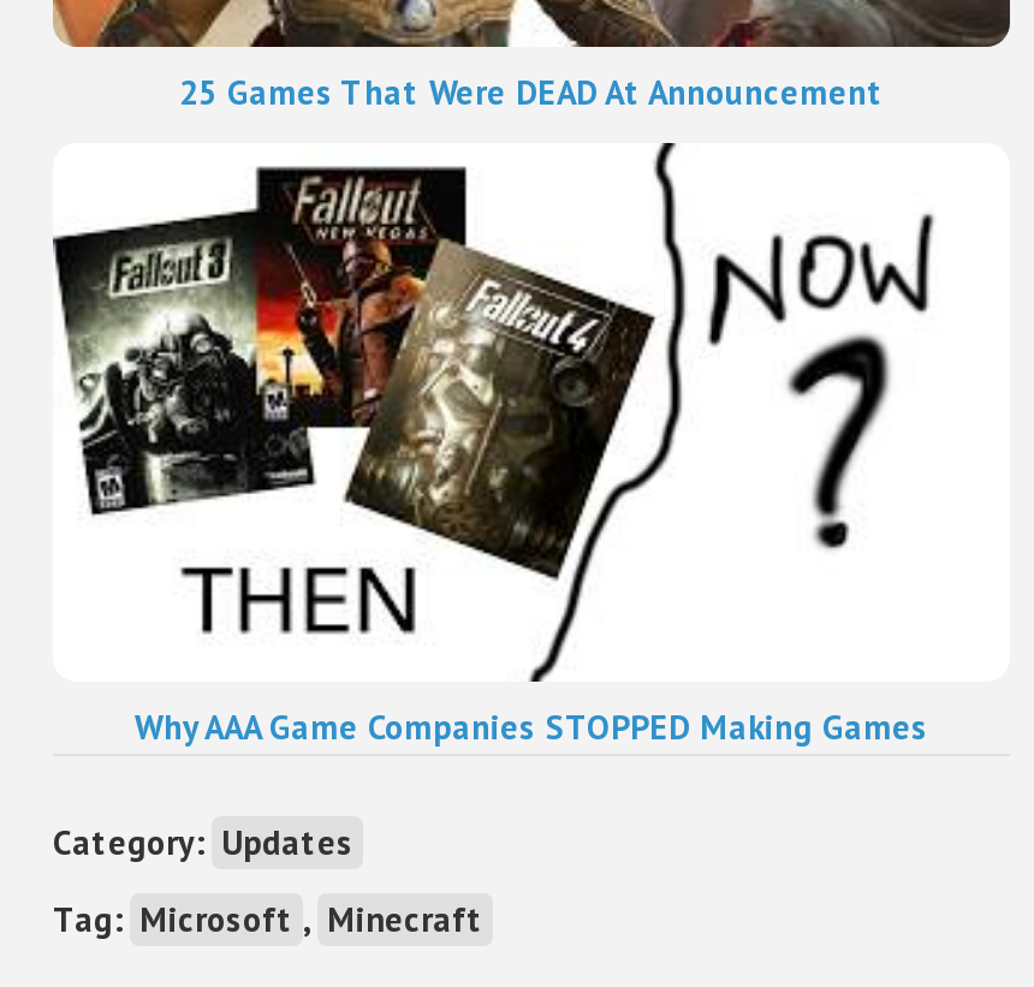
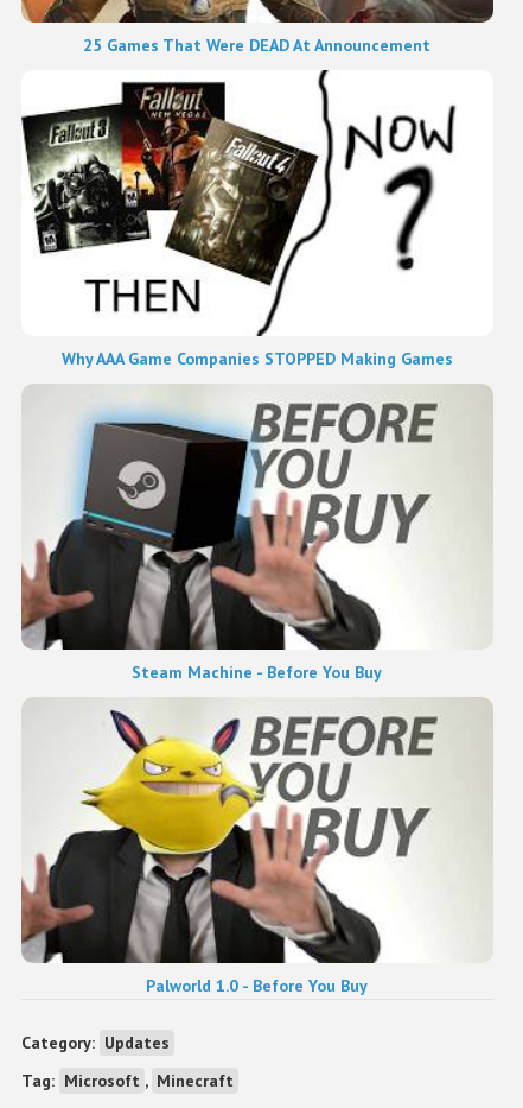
+ [image]
+ Palworld 1.0 - Before You Buy

+ [image]
+ Steam Machine - Before You Buy
